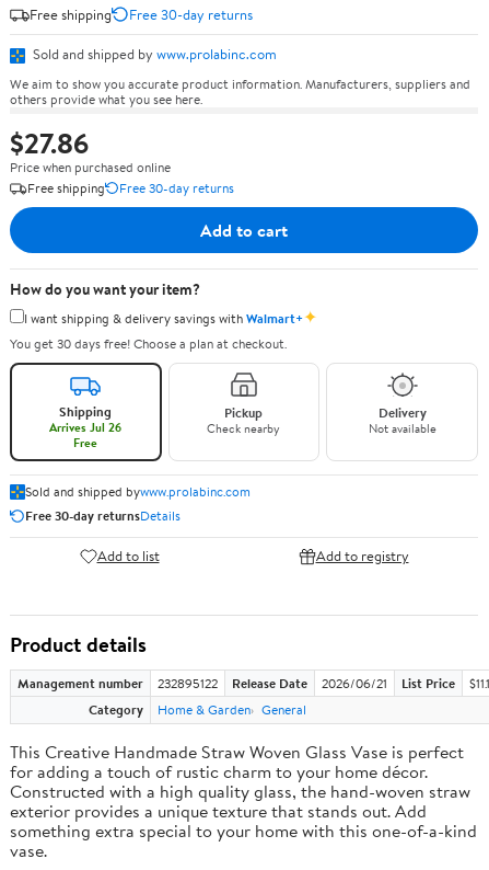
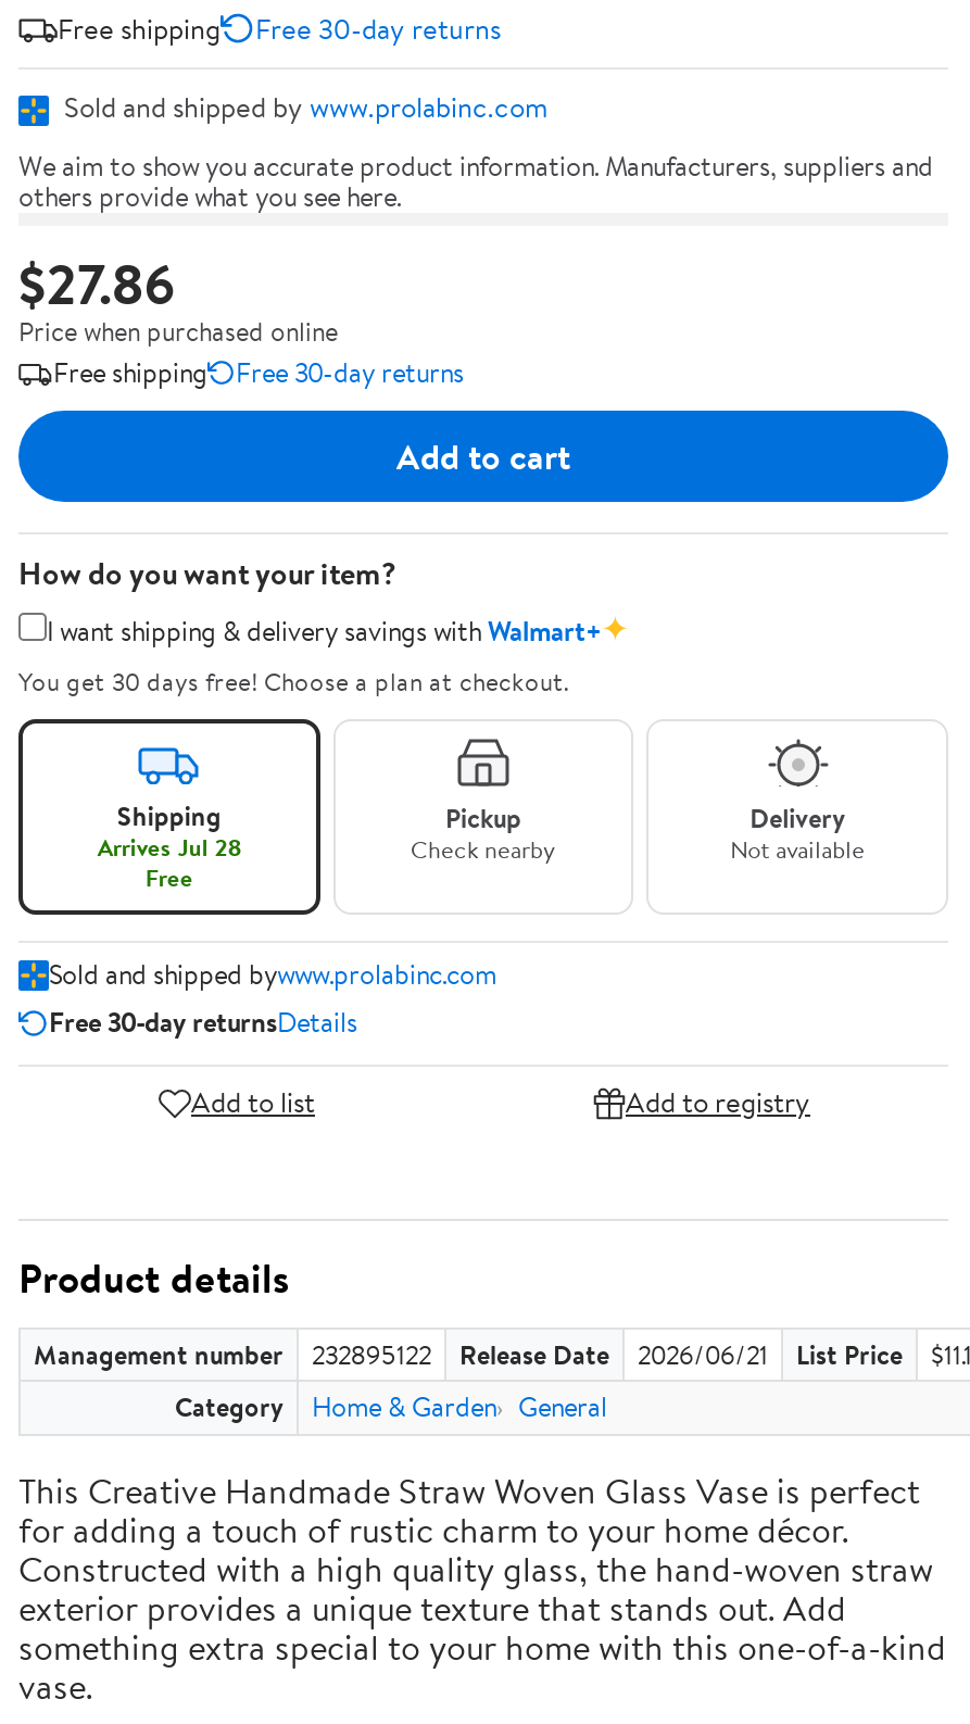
- Arrives Jul 26
+ Arrives Jul 28
